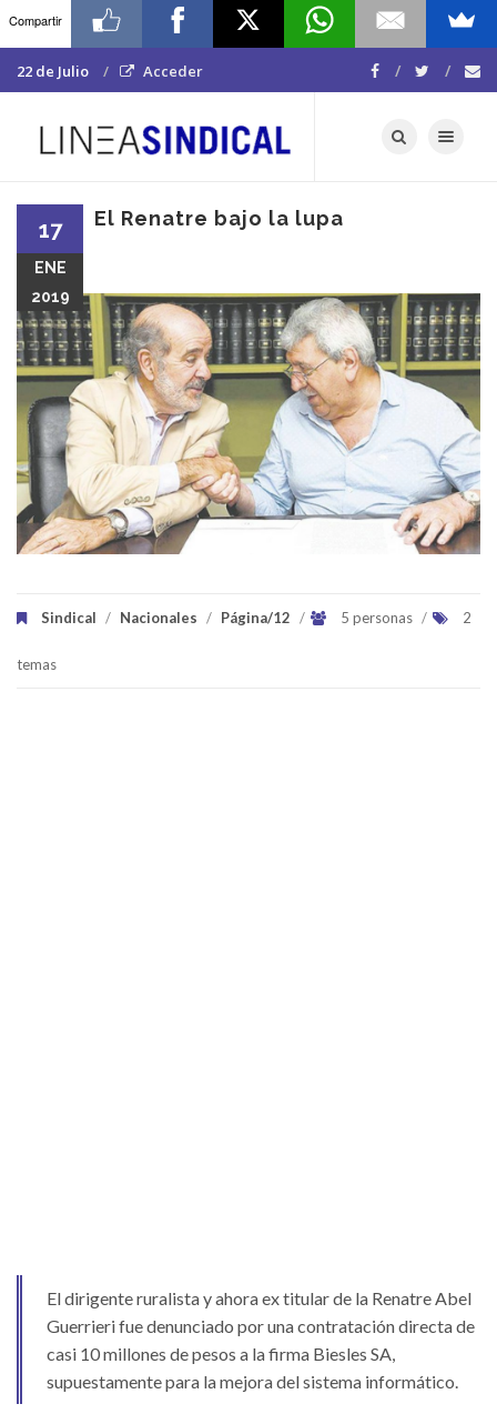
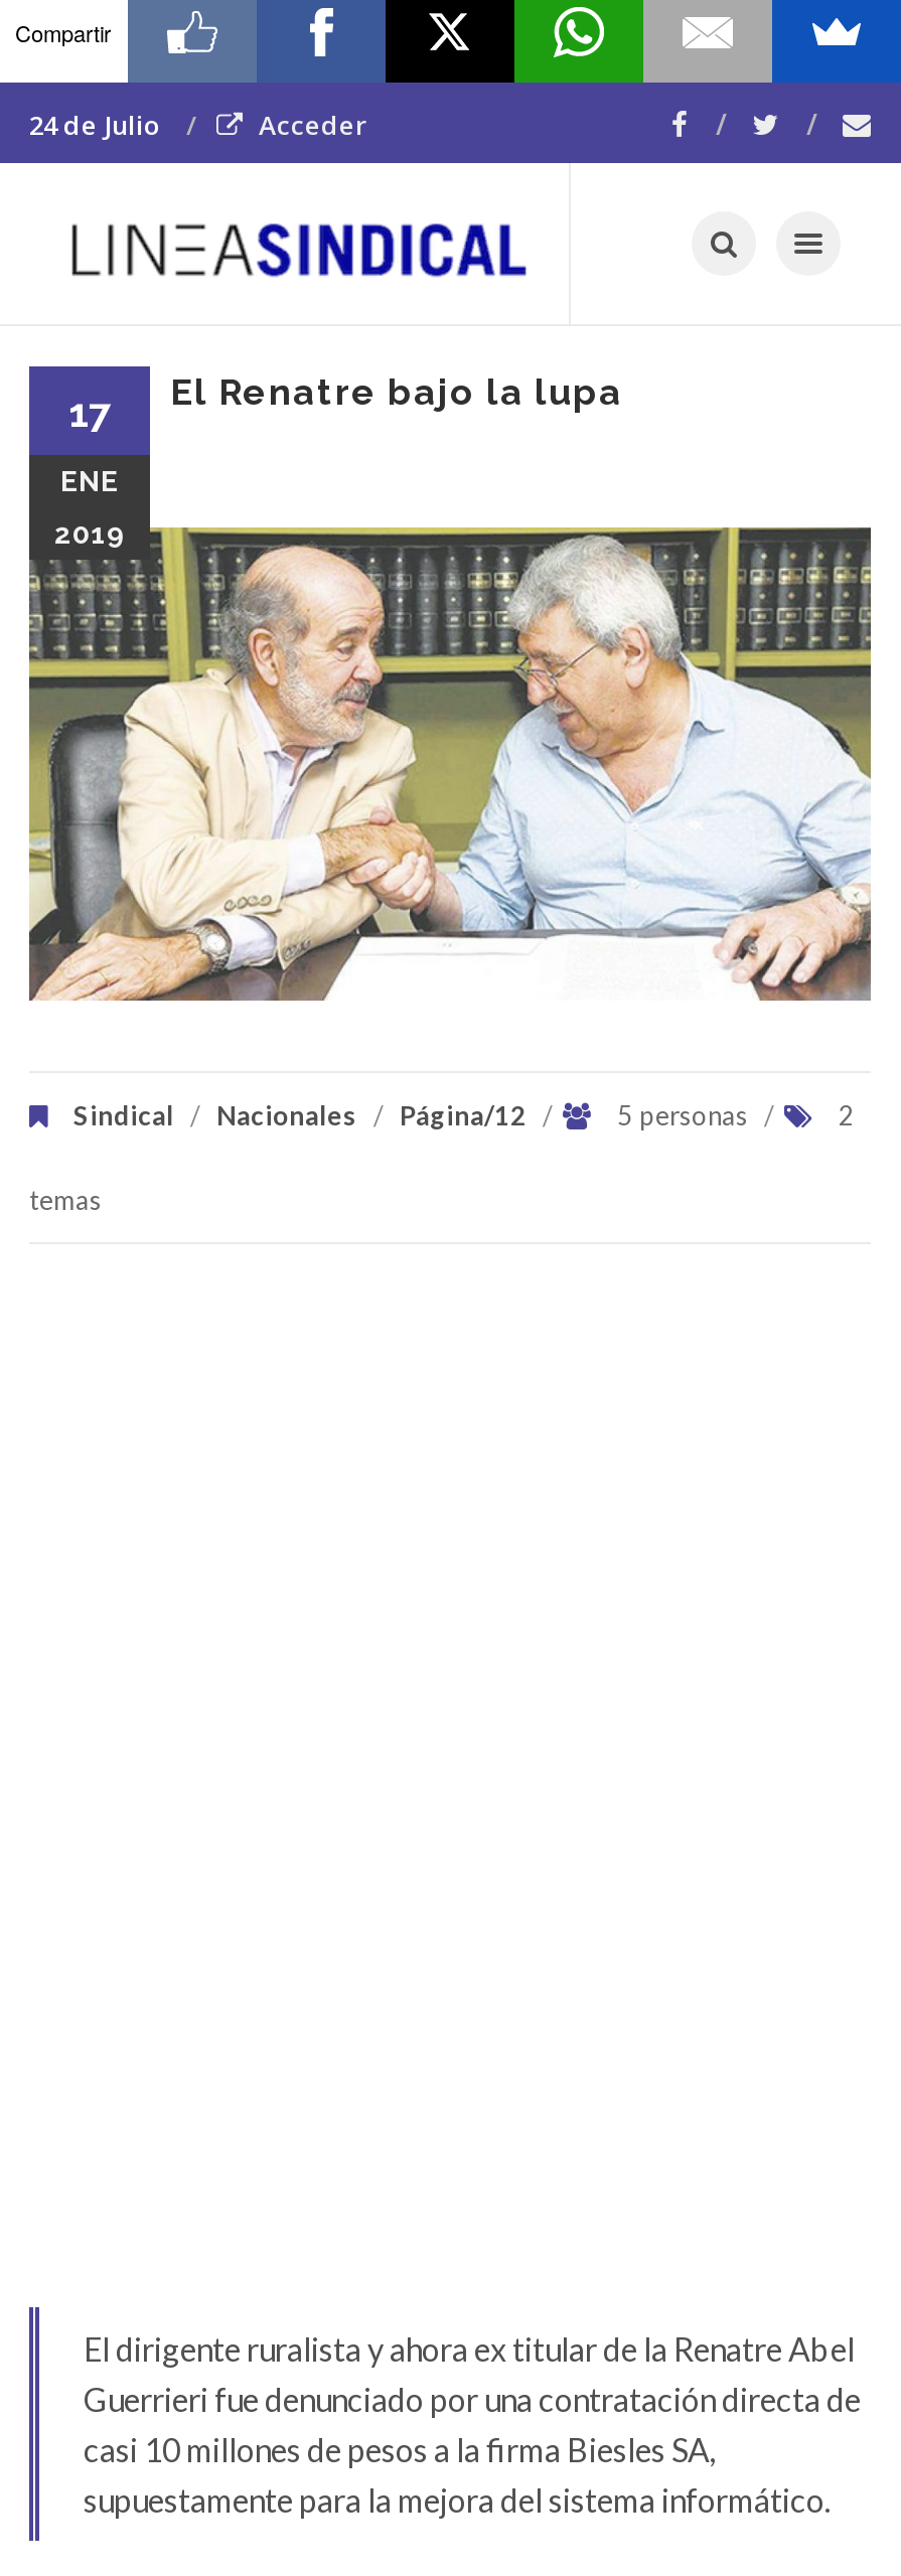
- 22 de Julio
+ 24 de Julio
